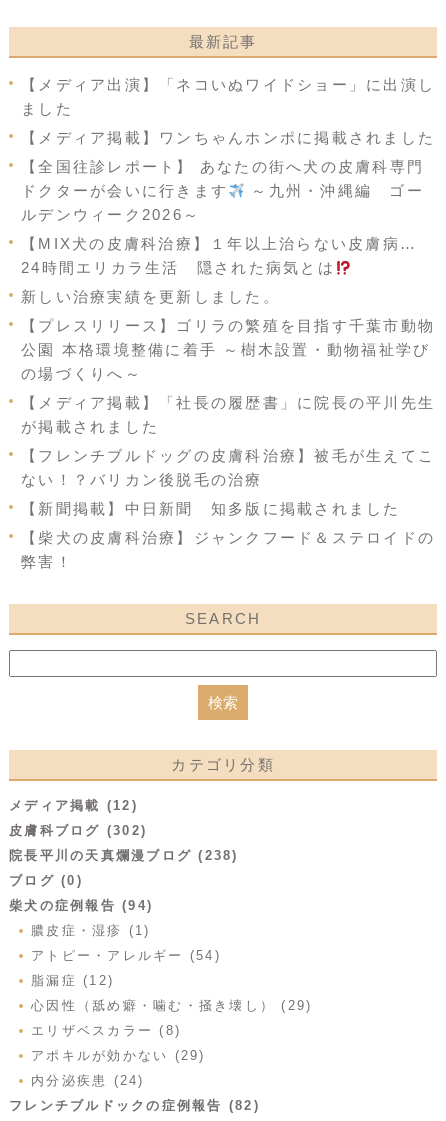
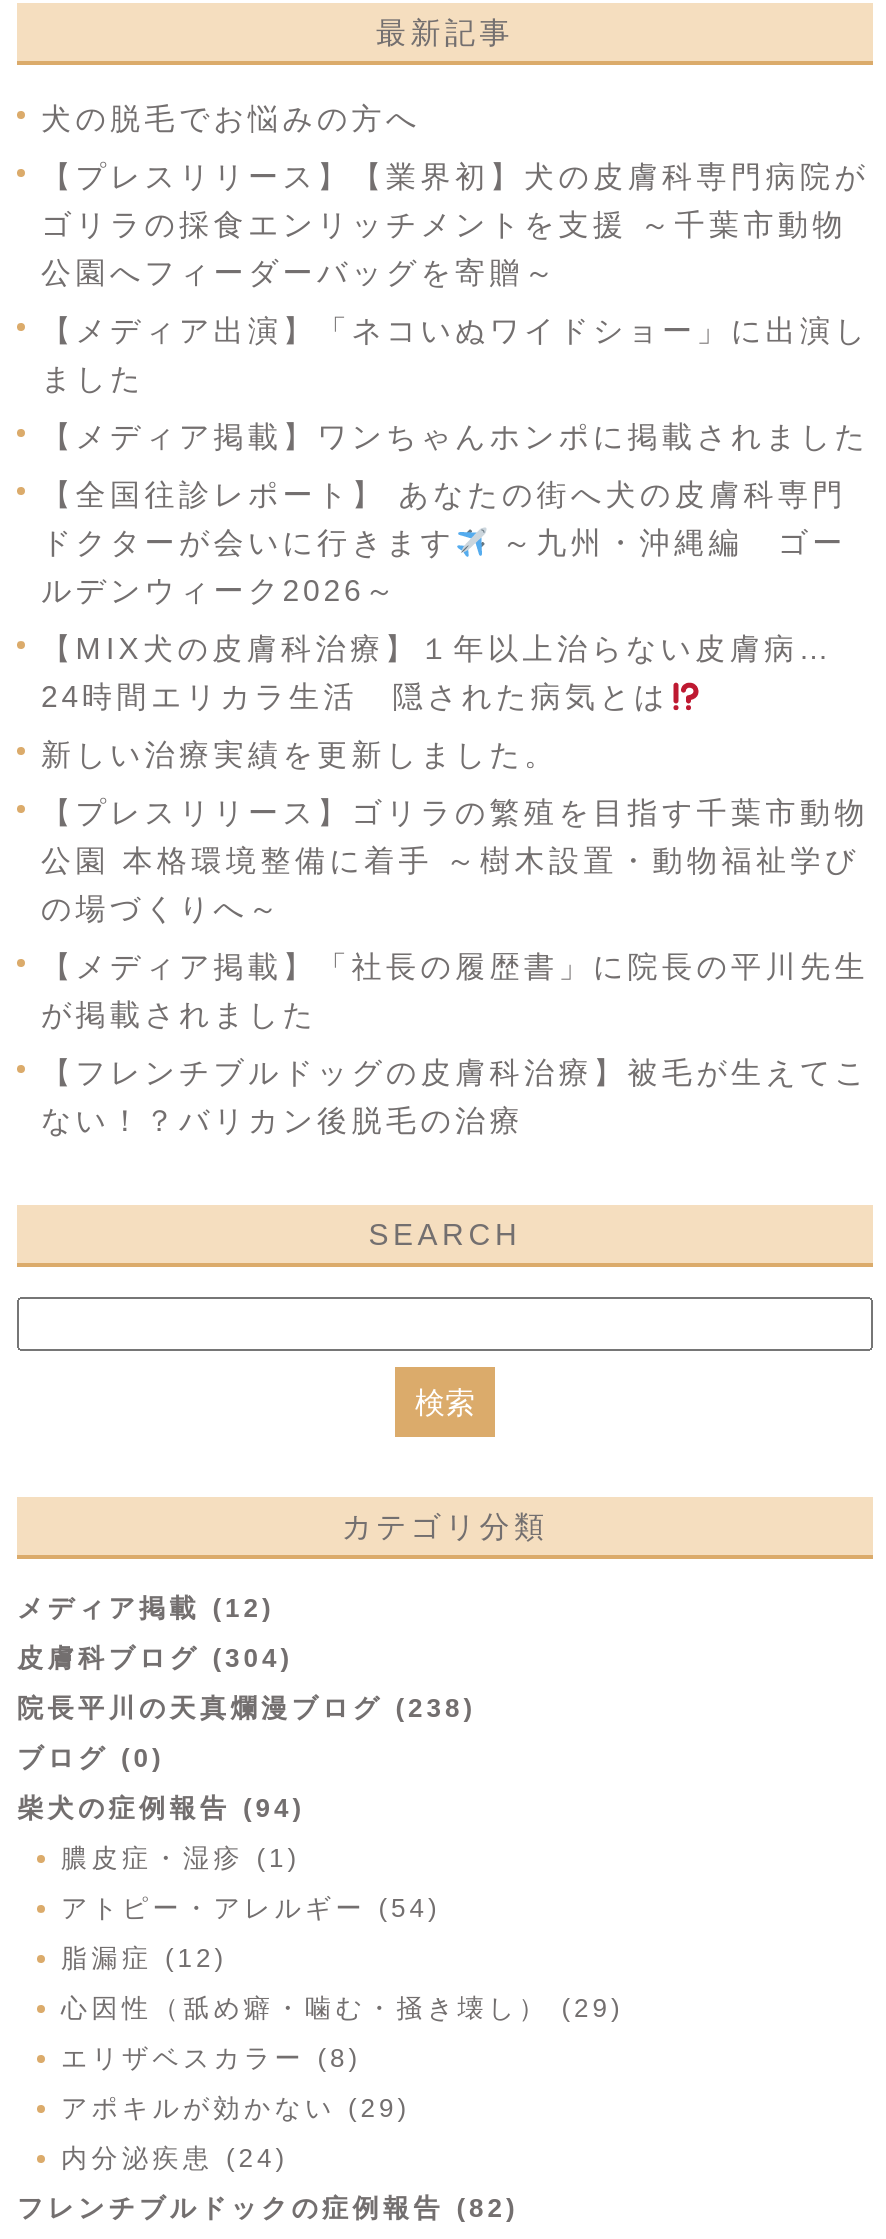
+ 犬の脱毛でお悩みの方へ
+ 【プレスリリース】【業界初】犬の皮膚科専門病院が
+ ゴリラの採食エンリッチメントを支援 ～千葉市動物
+ 公園へフィーダーバッグを寄贈～

moved down: 【メディア出演】「ネコいぬワイドショー」に出演し | ました | 【メディア掲載】ワンちゃんホンポに掲載されました | ... | 【フレンチブルドッグの皮膚科治療】被毛が生えてこ | ない！？バリカン後脱毛の治療

- 【新聞掲載】中日新聞 知多版に掲載されました
- 【柴犬の皮膚科治療】ジャンクフード＆ステロイドの
- 弊害！

- 皮膚科ブログ (302)
+ 皮膚科ブログ (304)
